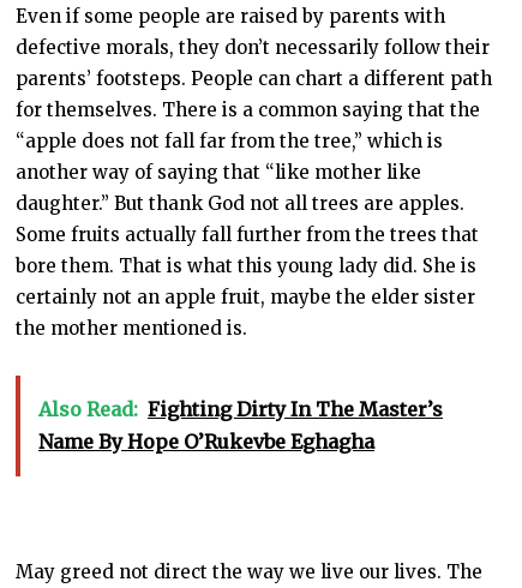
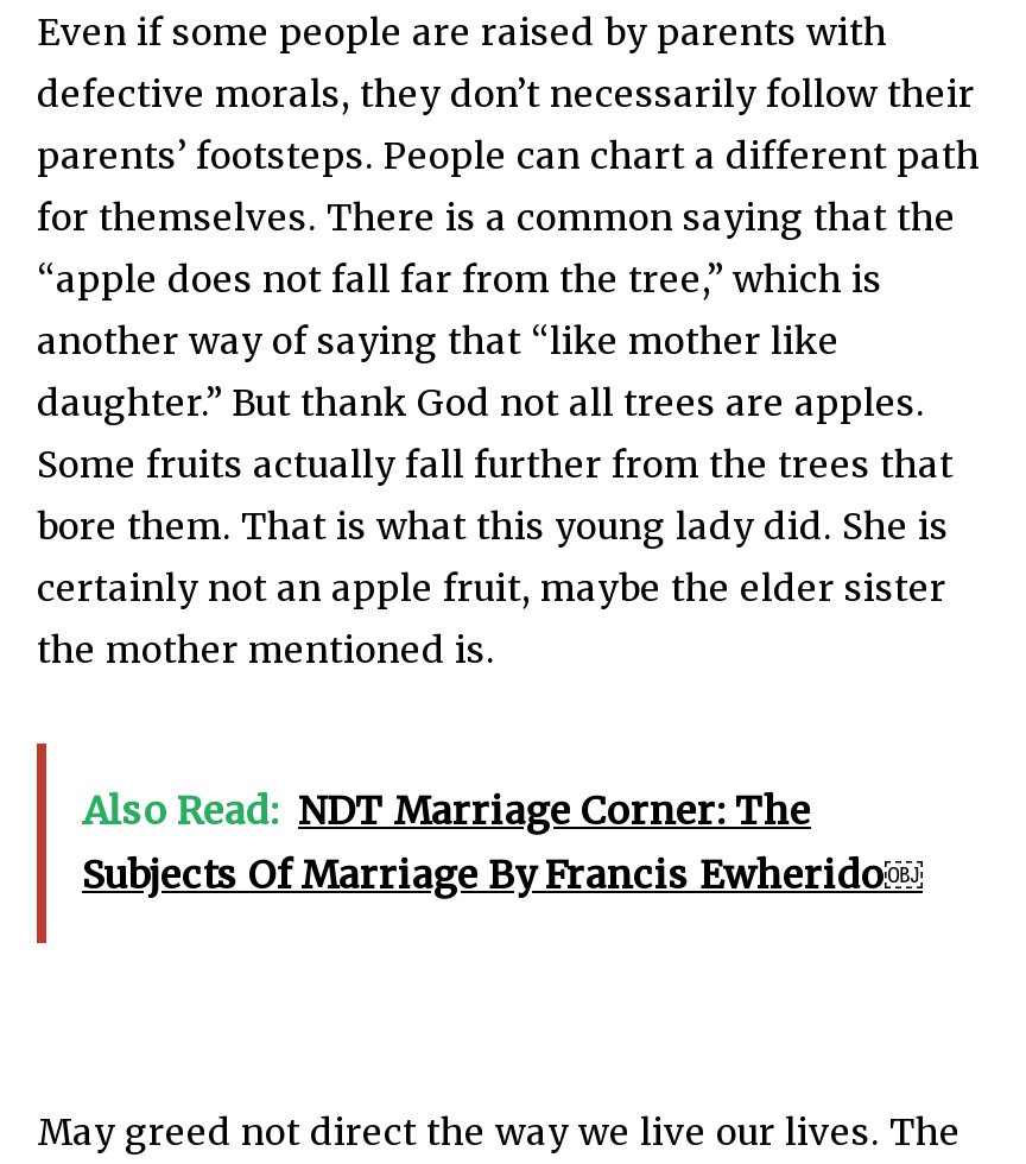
- Also Read: Fighting Dirty In The Master’s
- Name By Hope O’Rukevbe Eghagha
+ Also Read: NDT Marriage Corner: The
+ Subjects Of Marriage By Francis Ewherido￼
